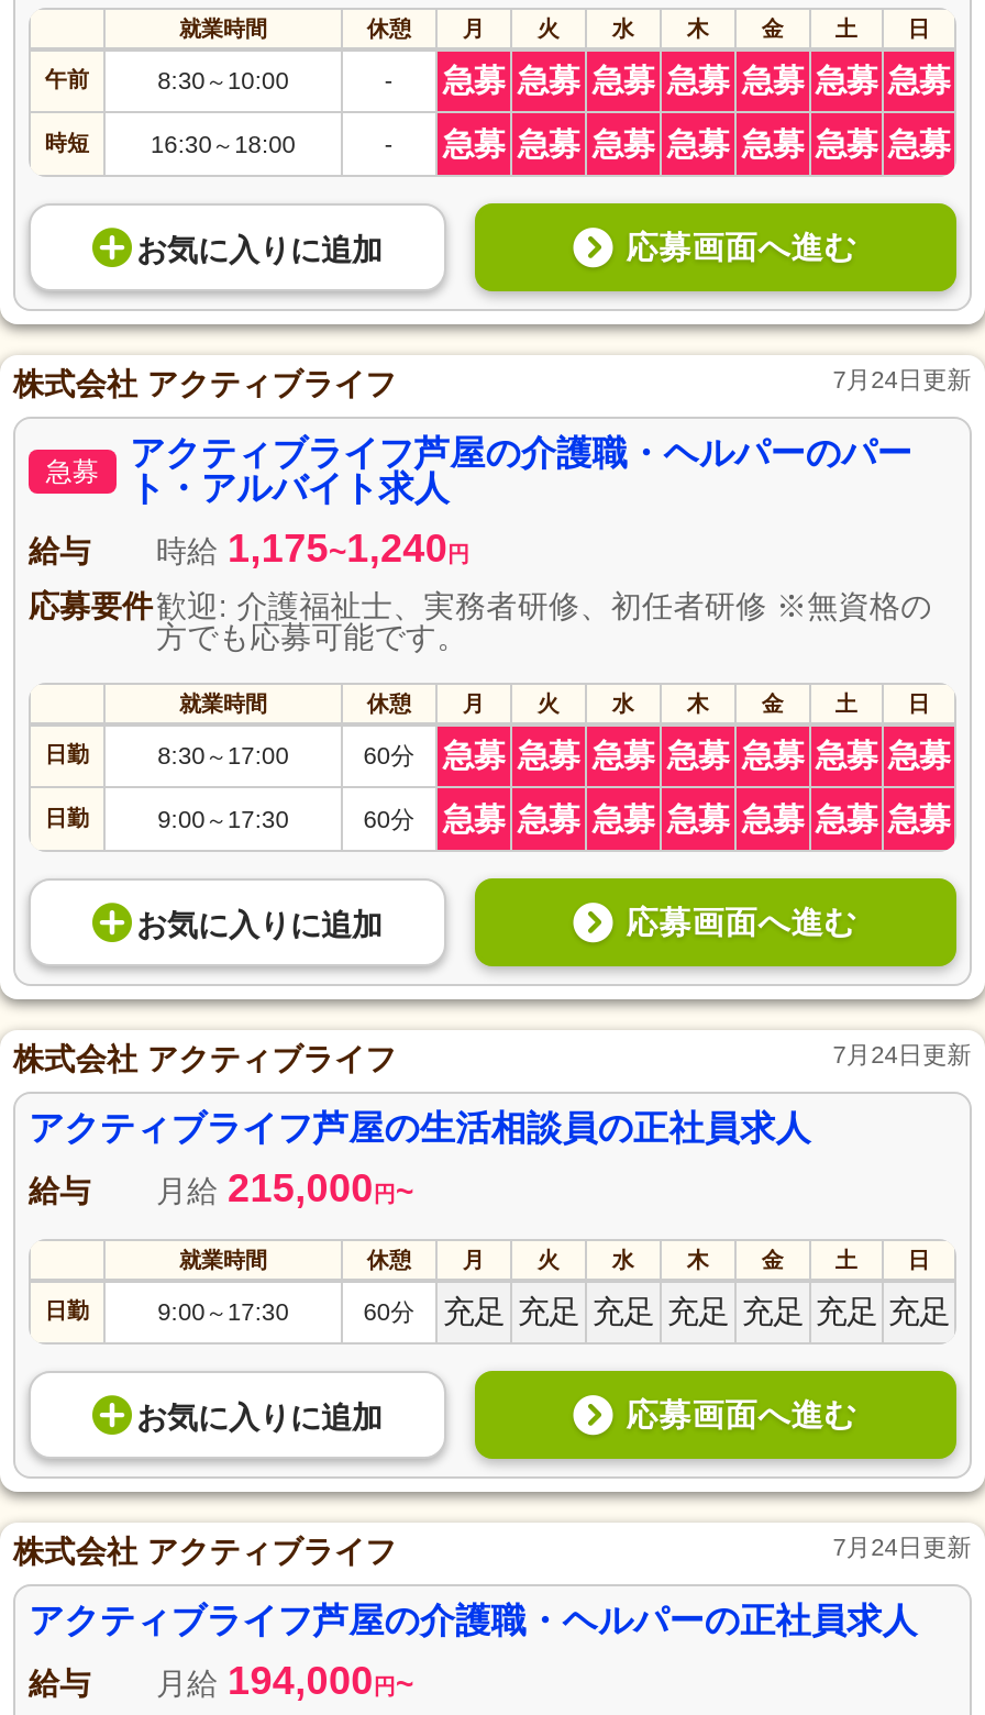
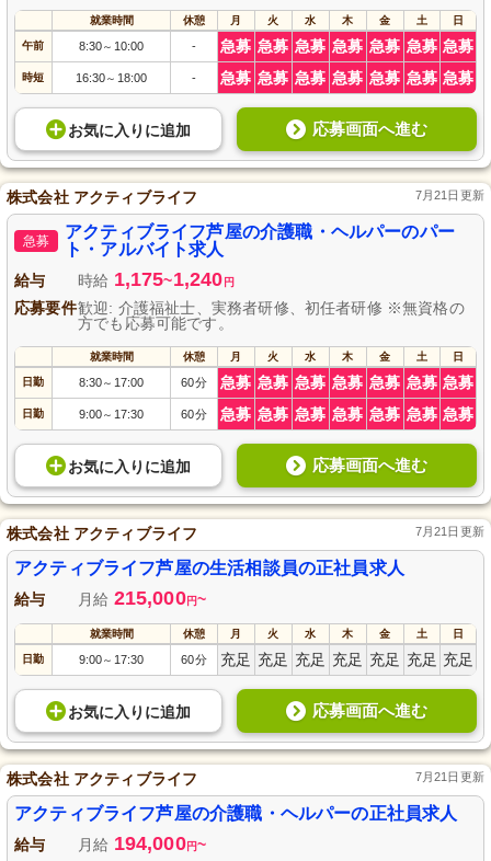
- 7月24日更新
+ 7月21日更新

- 7月24日更新
+ 7月21日更新

- 7月24日更新
+ 7月21日更新
